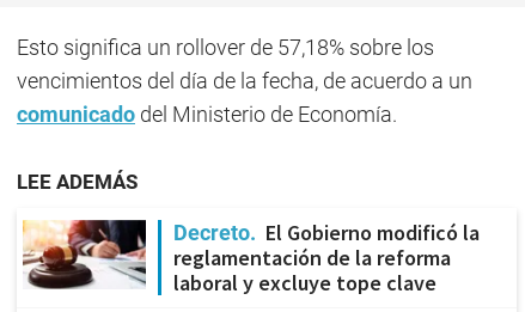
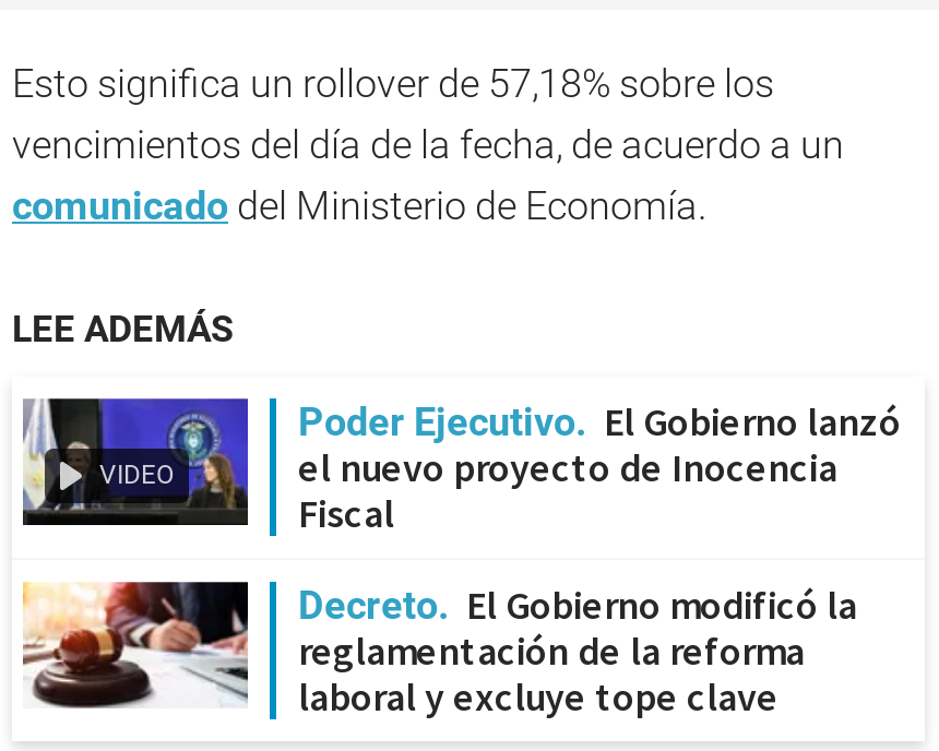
+ [image]
+ VIDEO

+ Poder Ejecutivo
+ El Gobierno lanzó
+ el nuevo proyecto de Inocencia
+ Fiscal
